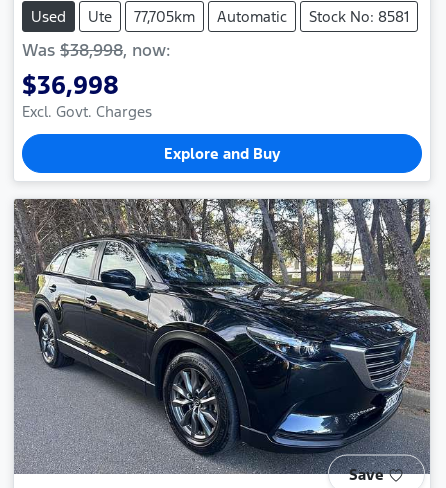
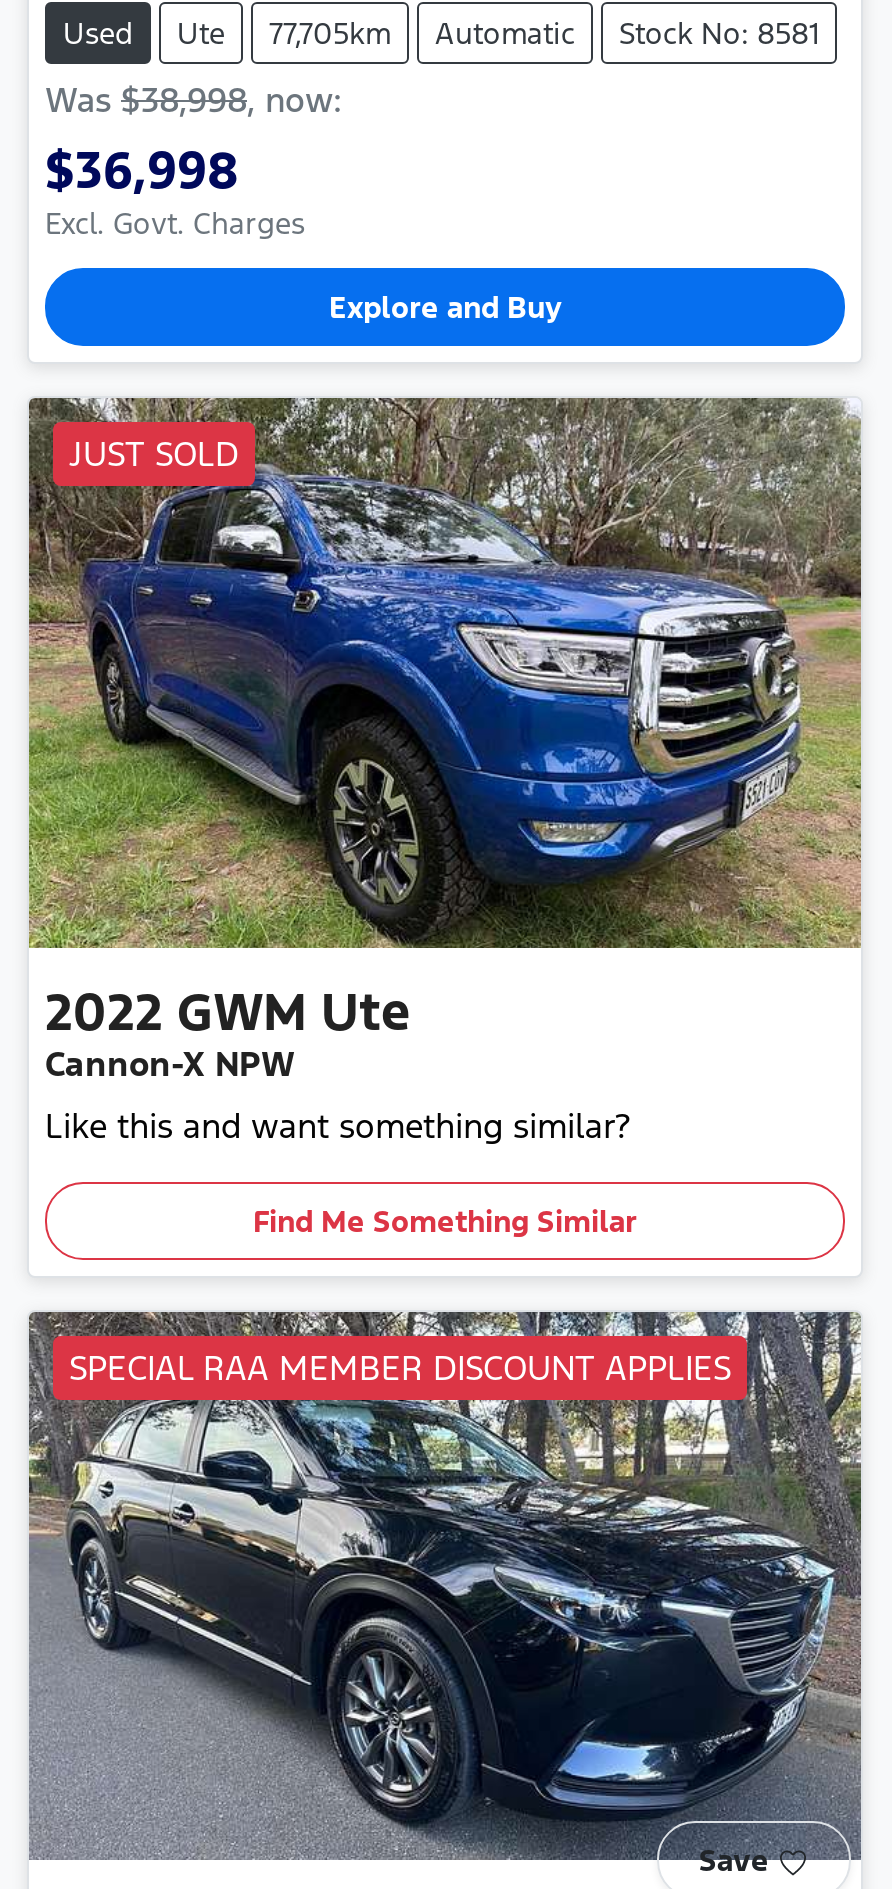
+ [image]
+ JUST SOLD

+ 2022 GWM Ute
+ Cannon-X NPW
+ Like this and want something similar?
+ Find Me Something Similar
+ SPECIAL RAA MEMBER DISCOUNT APPLIES
